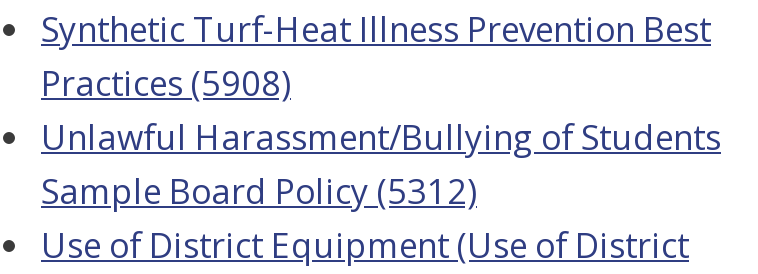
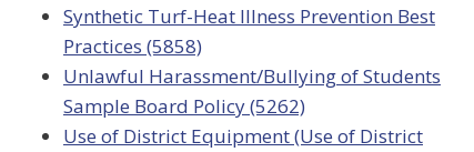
- Practices (5908)
+ Practices (5858)

- Sample Board Policy (5312)
+ Sample Board Policy (5262)
